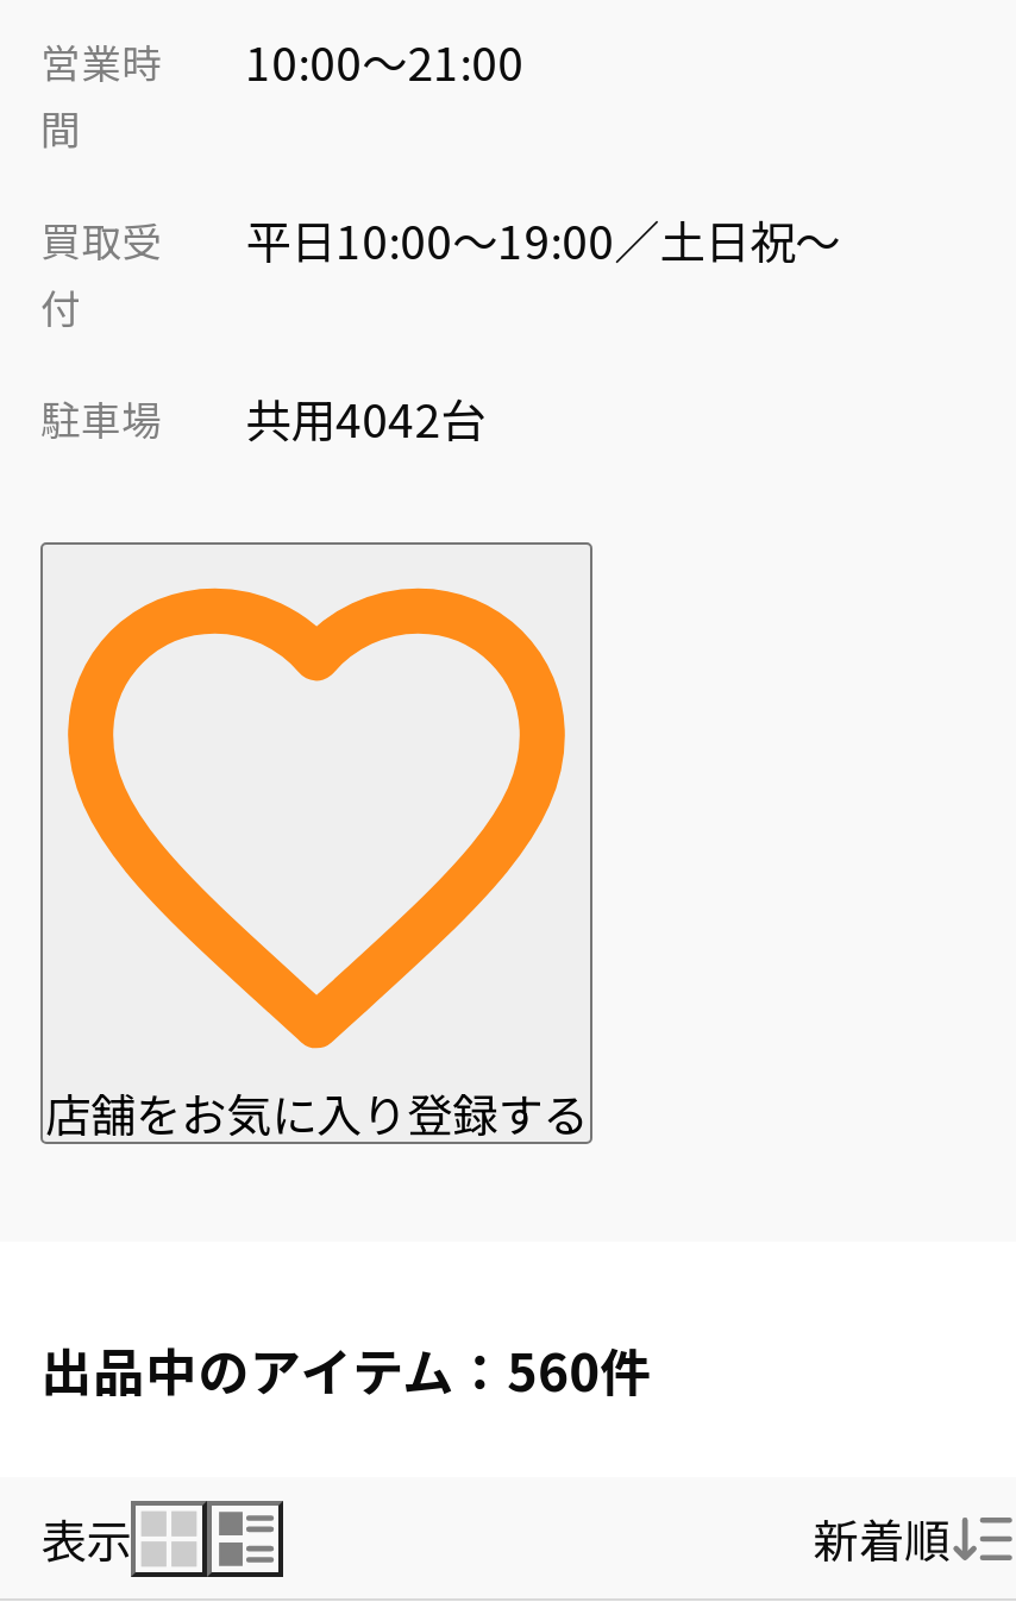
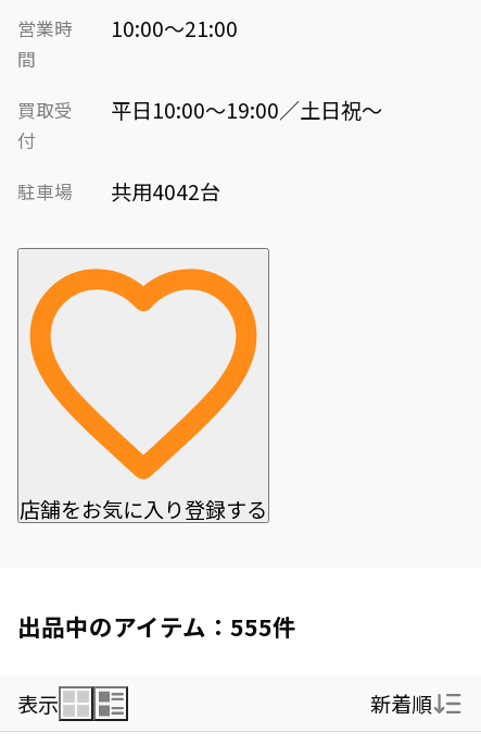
- 出品中のアイテム：560件
+ 出品中のアイテム：555件
